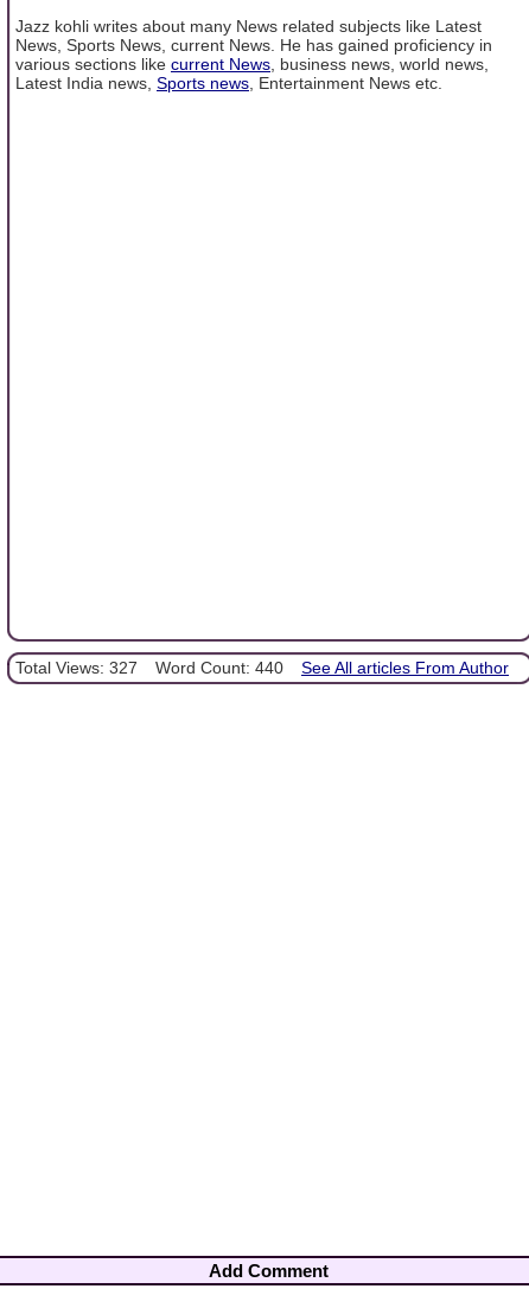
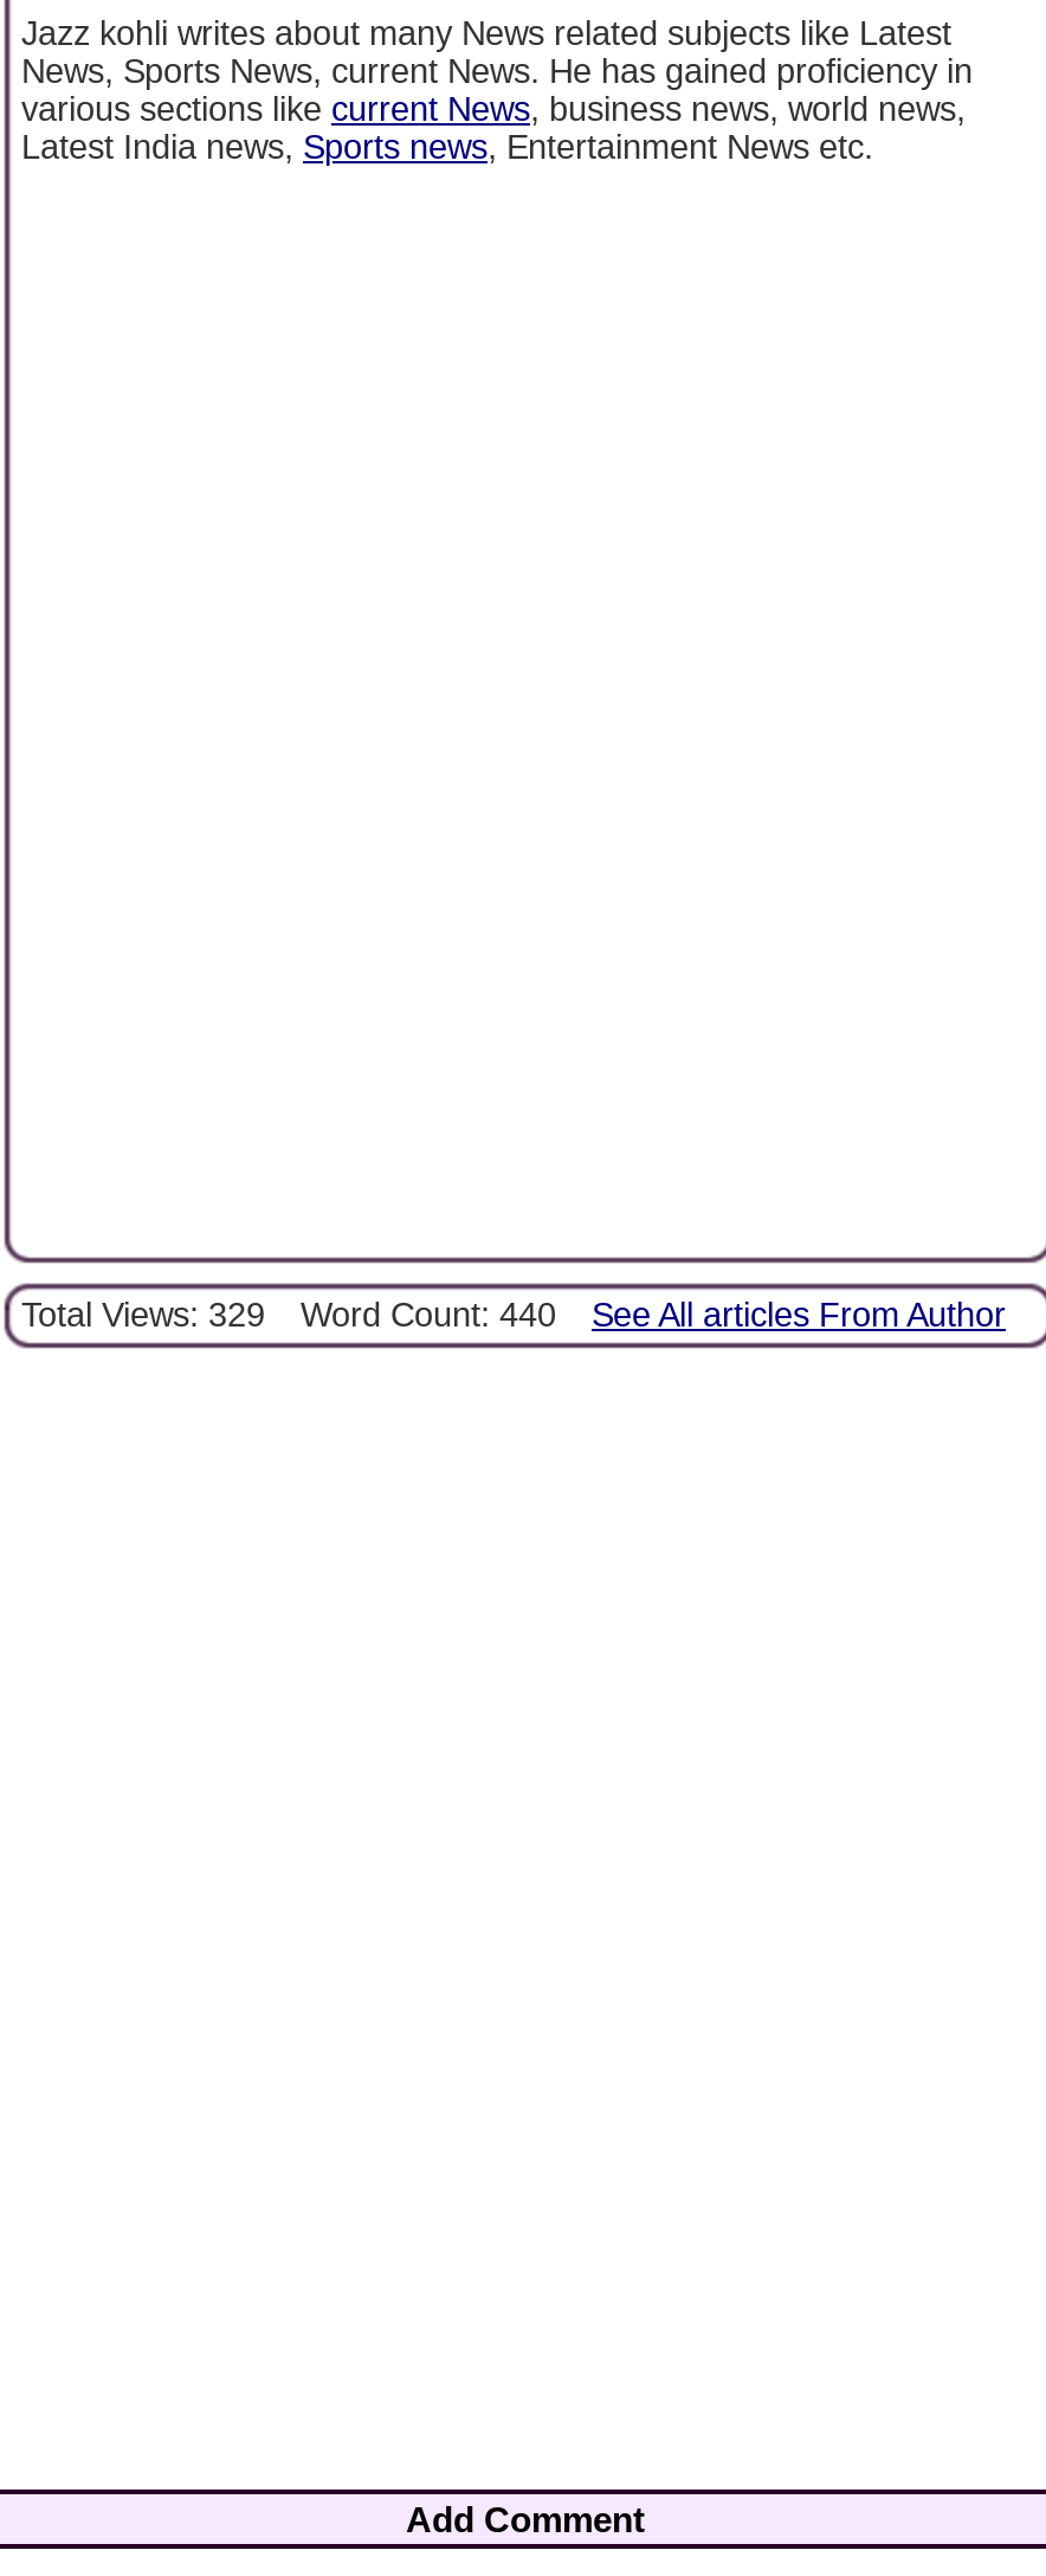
- Total Views: 327 Word Count: 440 See All articles From Author
+ Total Views: 329 Word Count: 440 See All articles From Author
